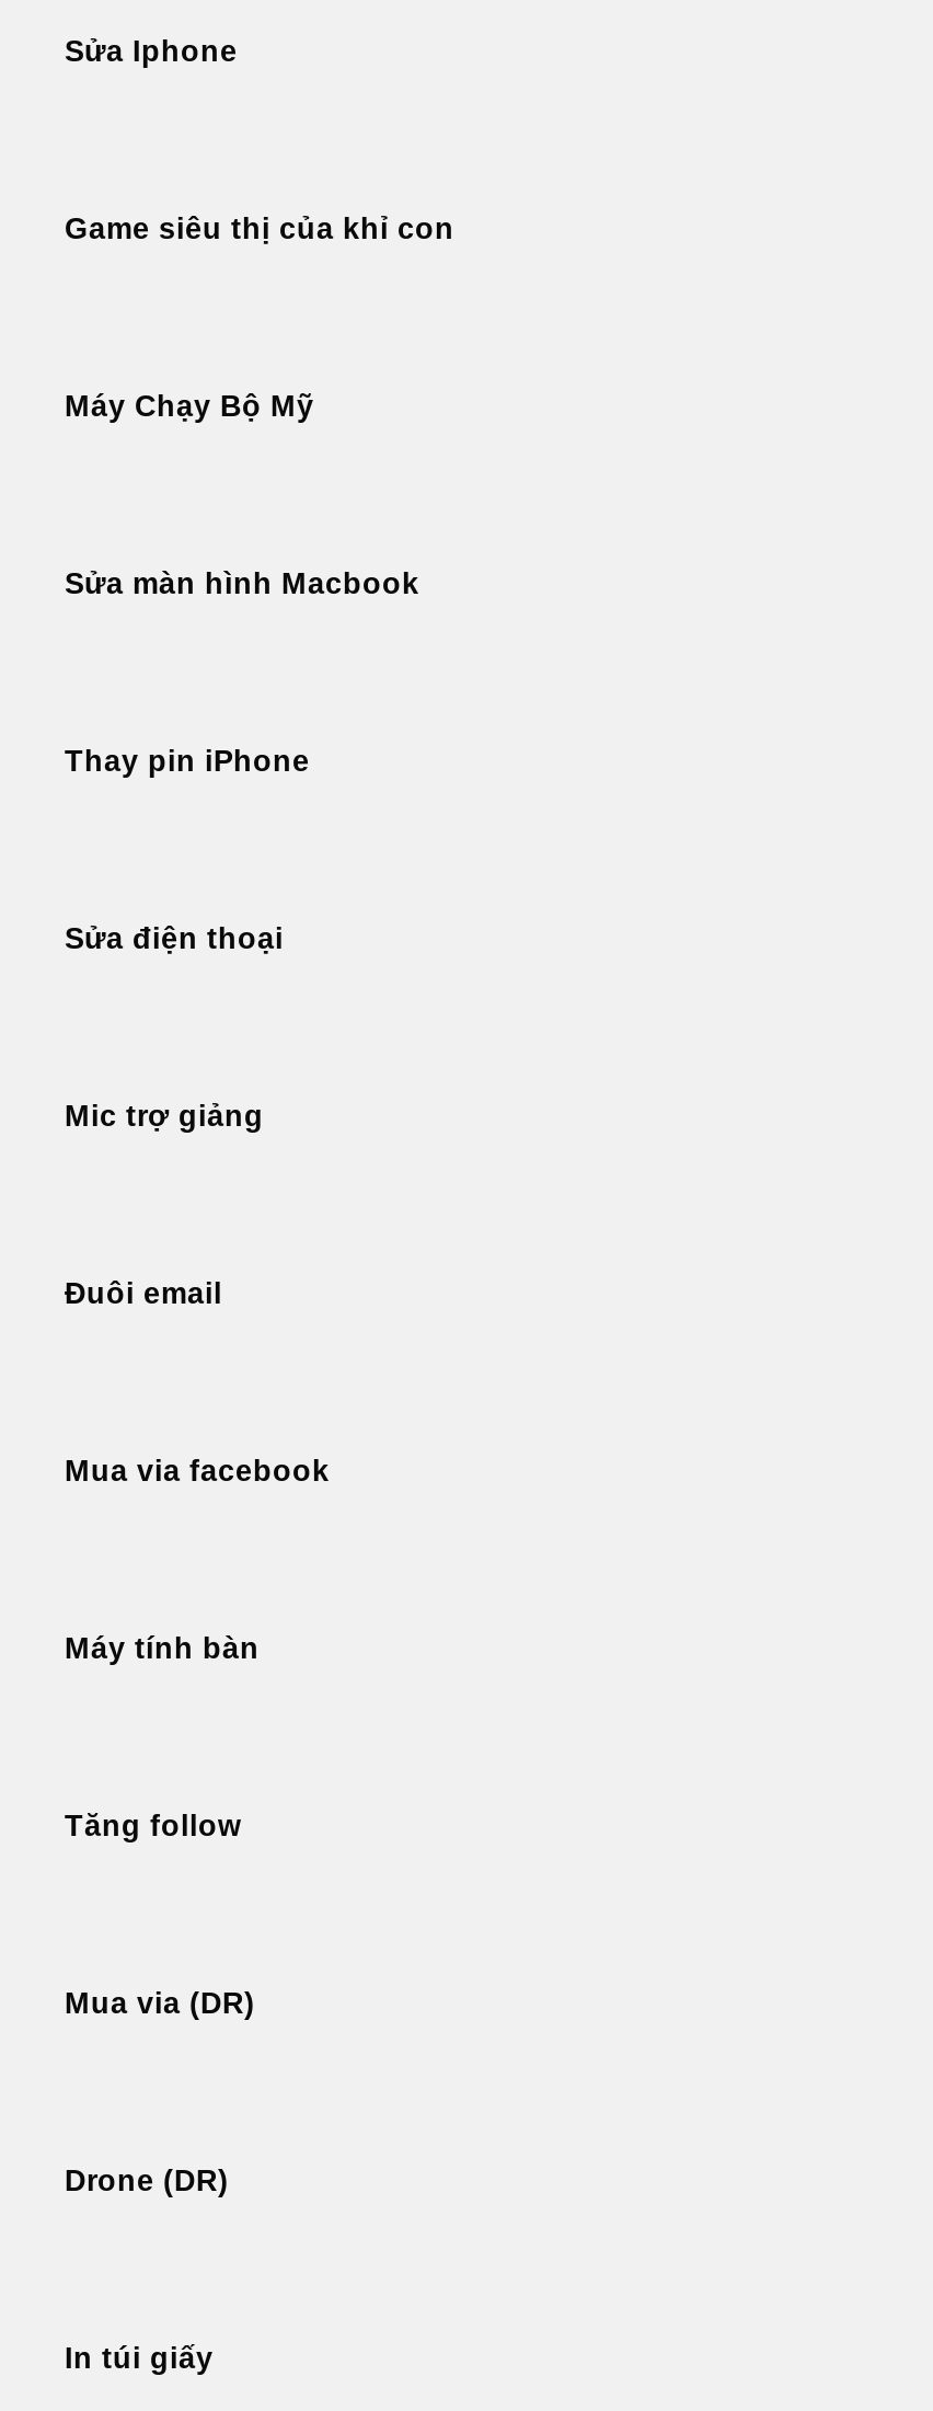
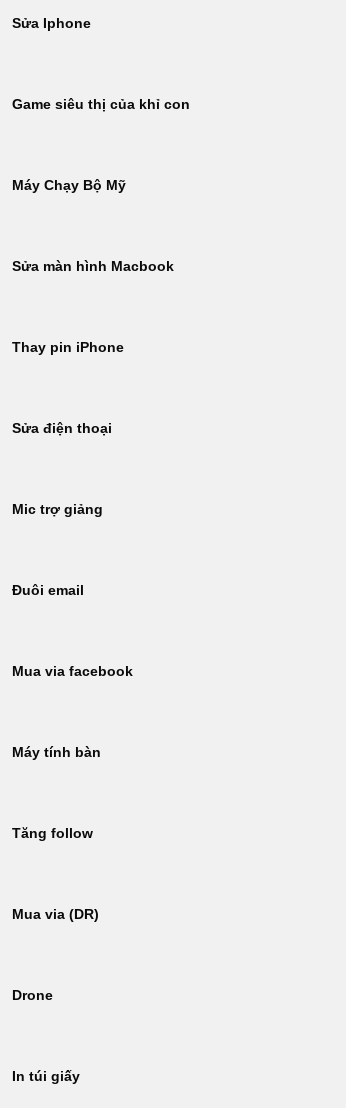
- Drone (DR)
+ Drone
